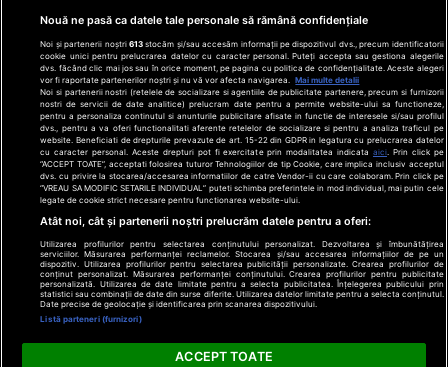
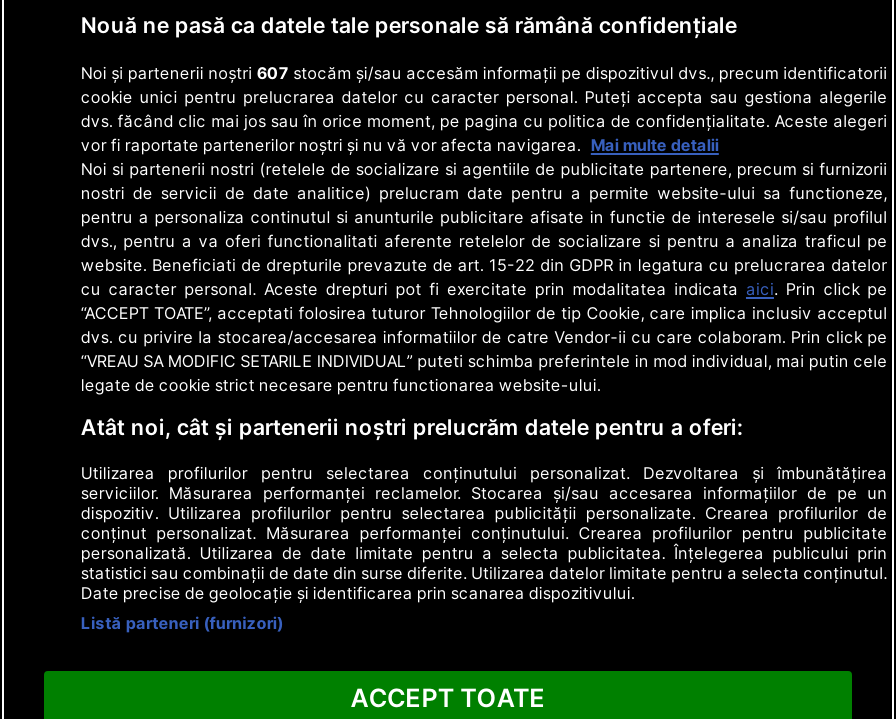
- Noi și partenerii noștri 613 stocăm și/sau accesăm informații pe dispozitivul dvs., precum identificatorii
+ Noi și partenerii noștri 607 stocăm și/sau accesăm informații pe dispozitivul dvs., precum identificatorii
